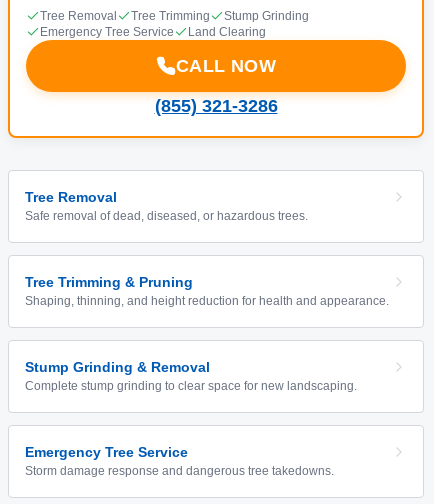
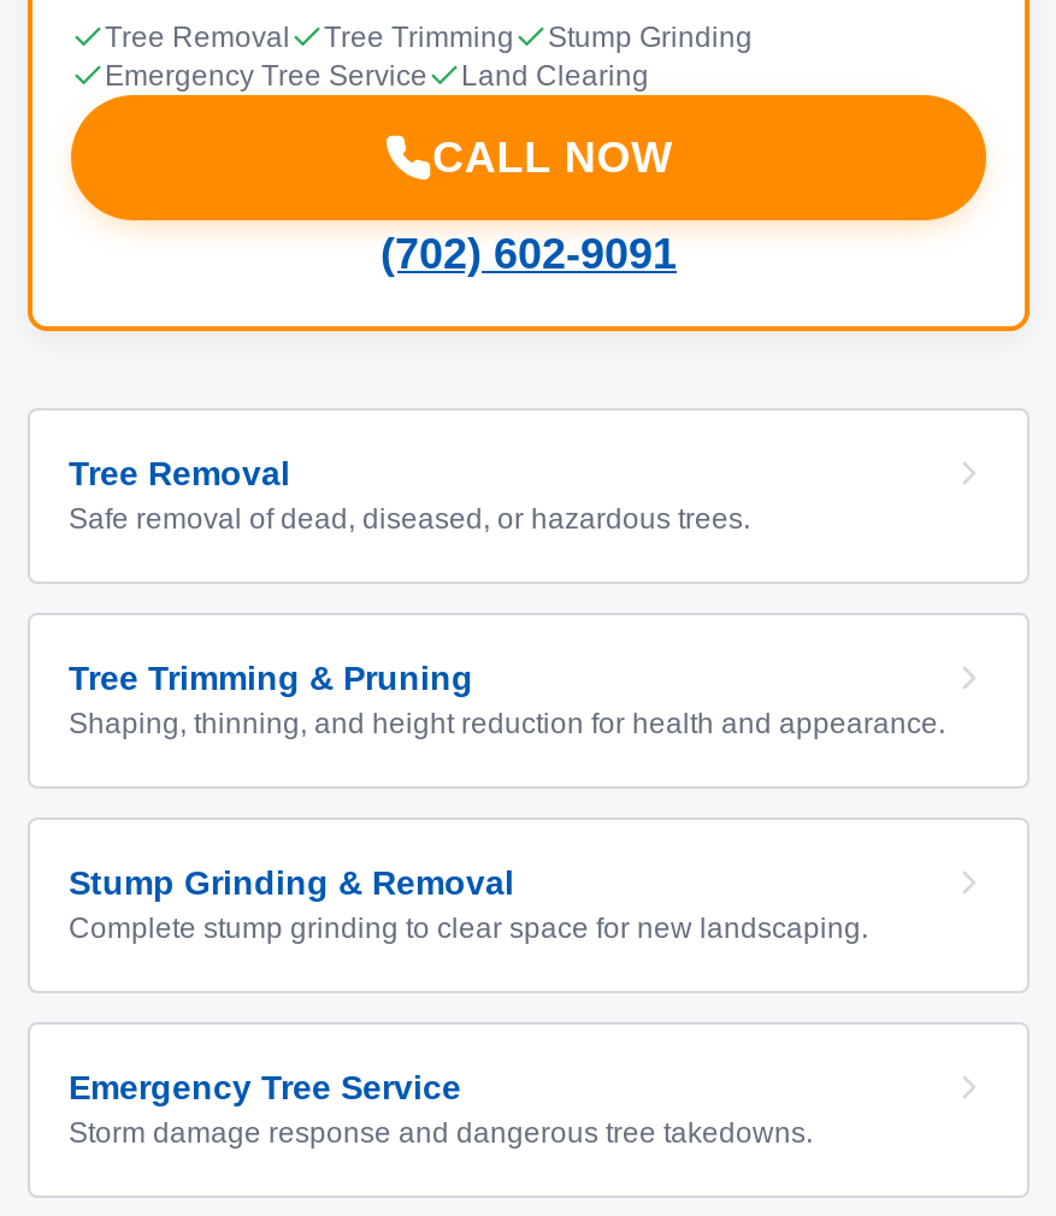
- (855) 321-3286
+ (702) 602-9091
